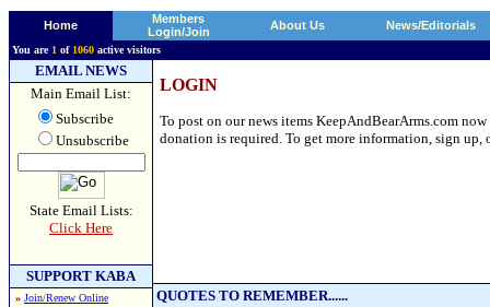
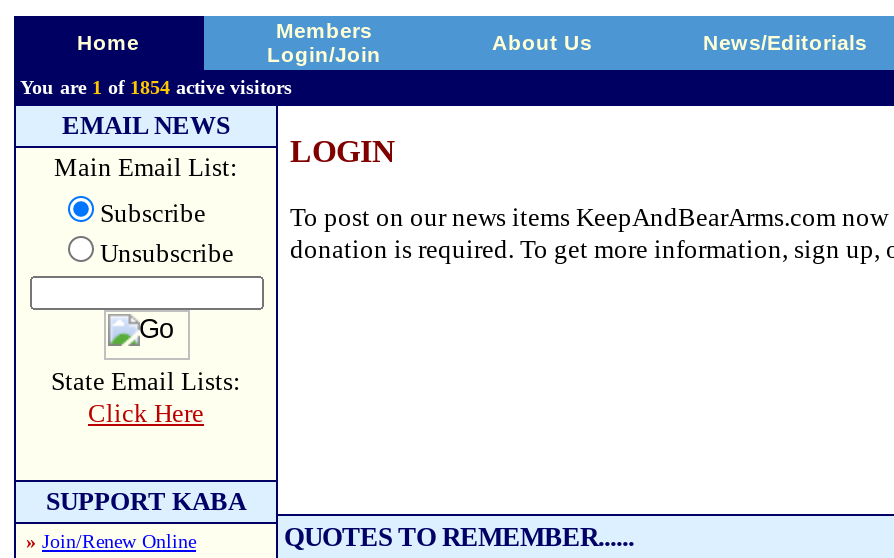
- You are 1 of 1060 active visitors
+ You are 1 of 1854 active visitors
